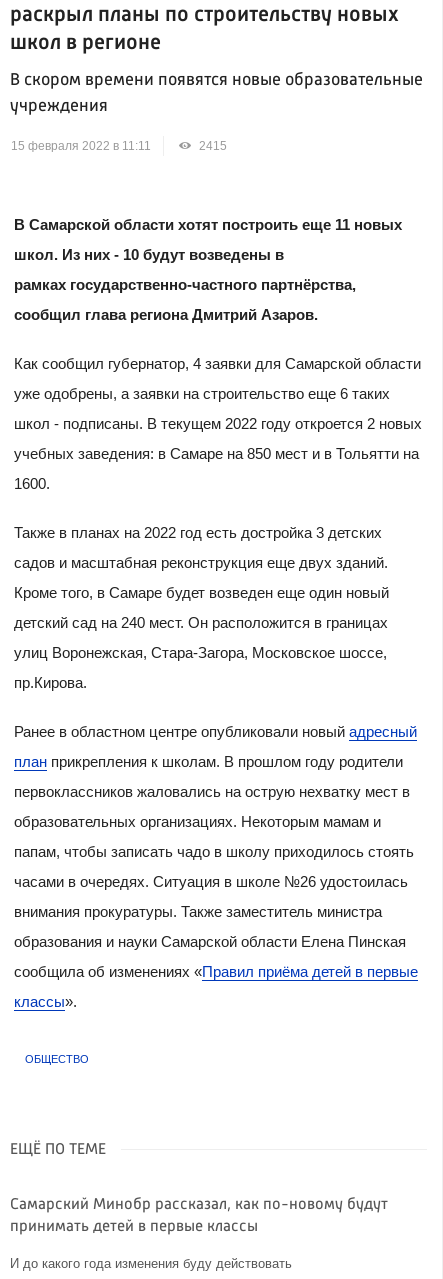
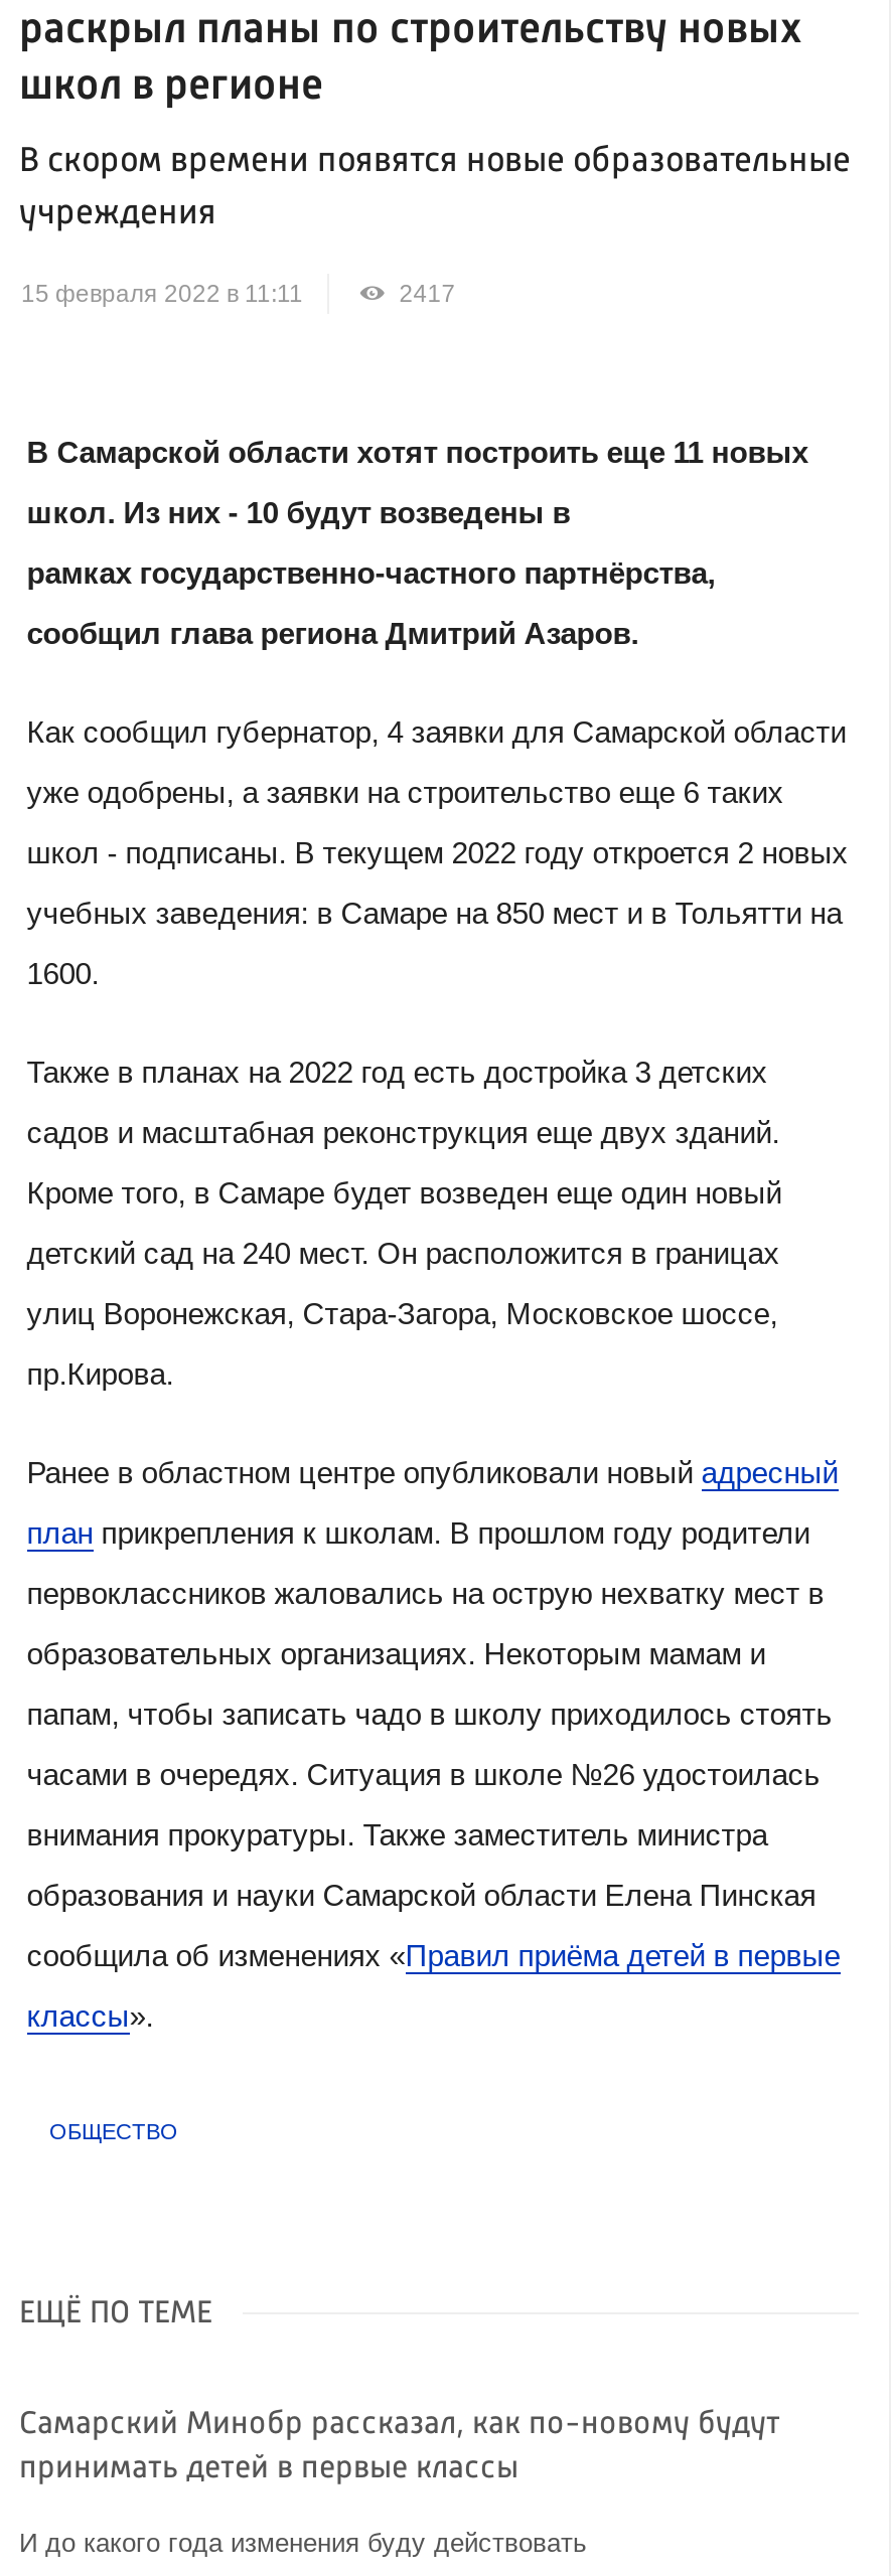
- 2415
+ 2417
